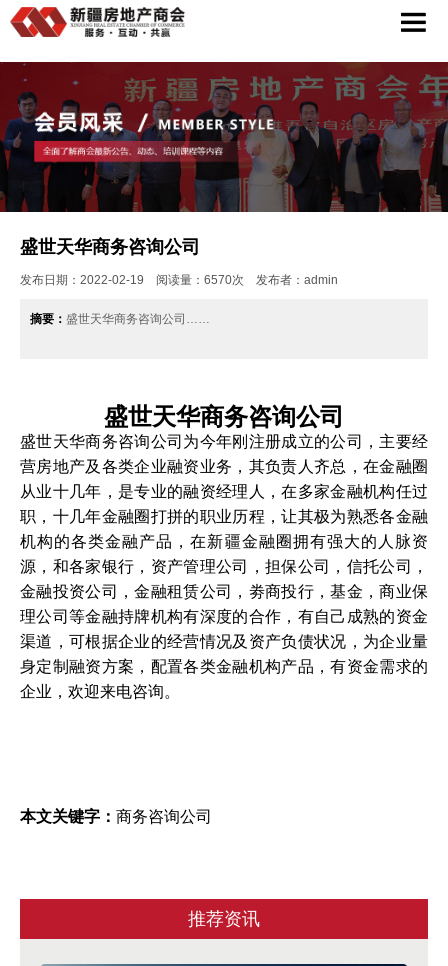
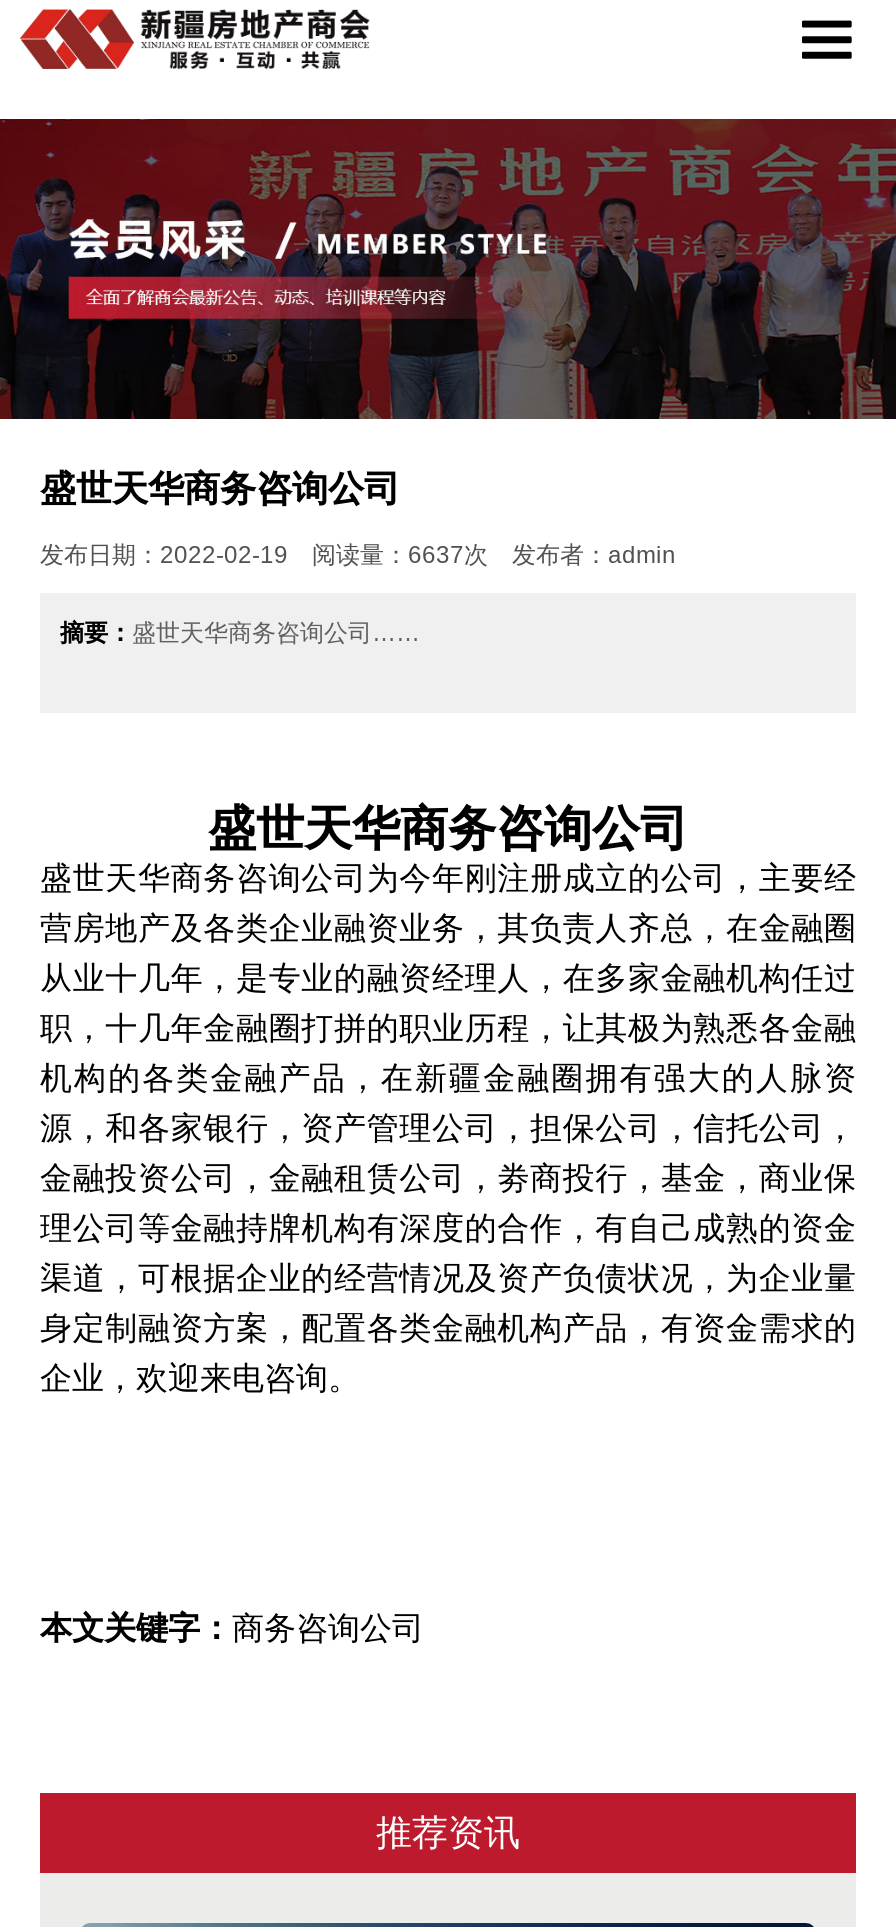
- 发布日期：2022-02-19 阅读量：6570次 发布者：admin
+ 发布日期：2022-02-19 阅读量：6637次 发布者：admin
